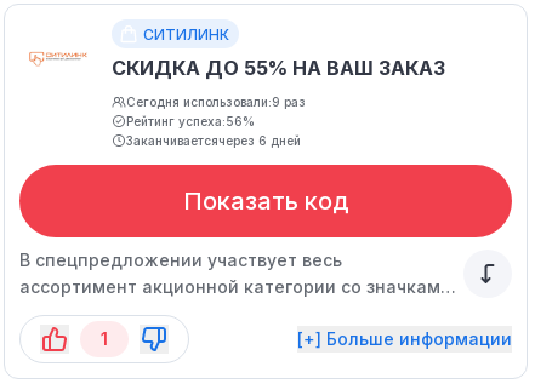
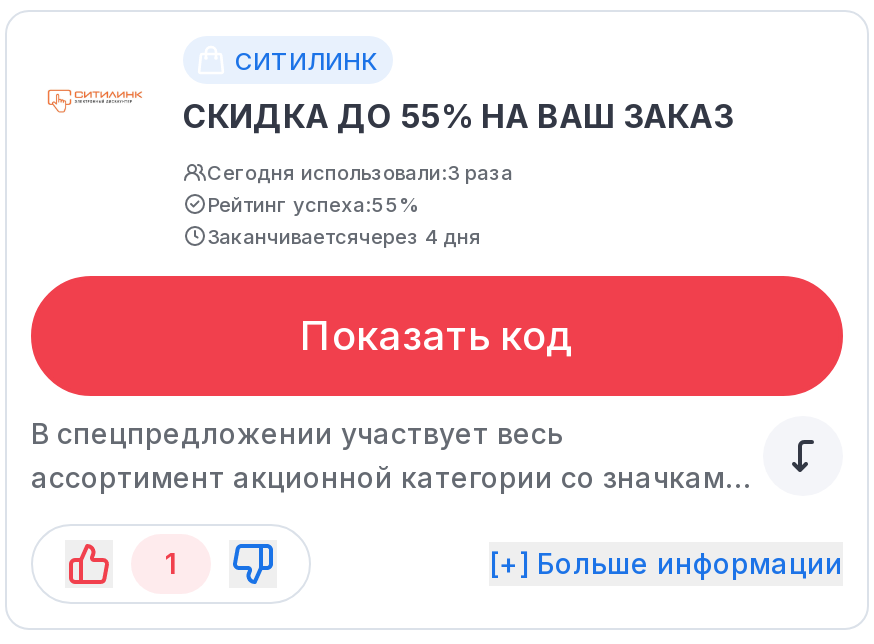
- Сегодня использовали:9 раз
+ Сегодня использовали:3 раза

- Рейтинг успеха:56%
+ Рейтинг успеха:55%

- Заканчиваетсячерез 6 дней
+ Заканчиваетсячерез 4 дня
